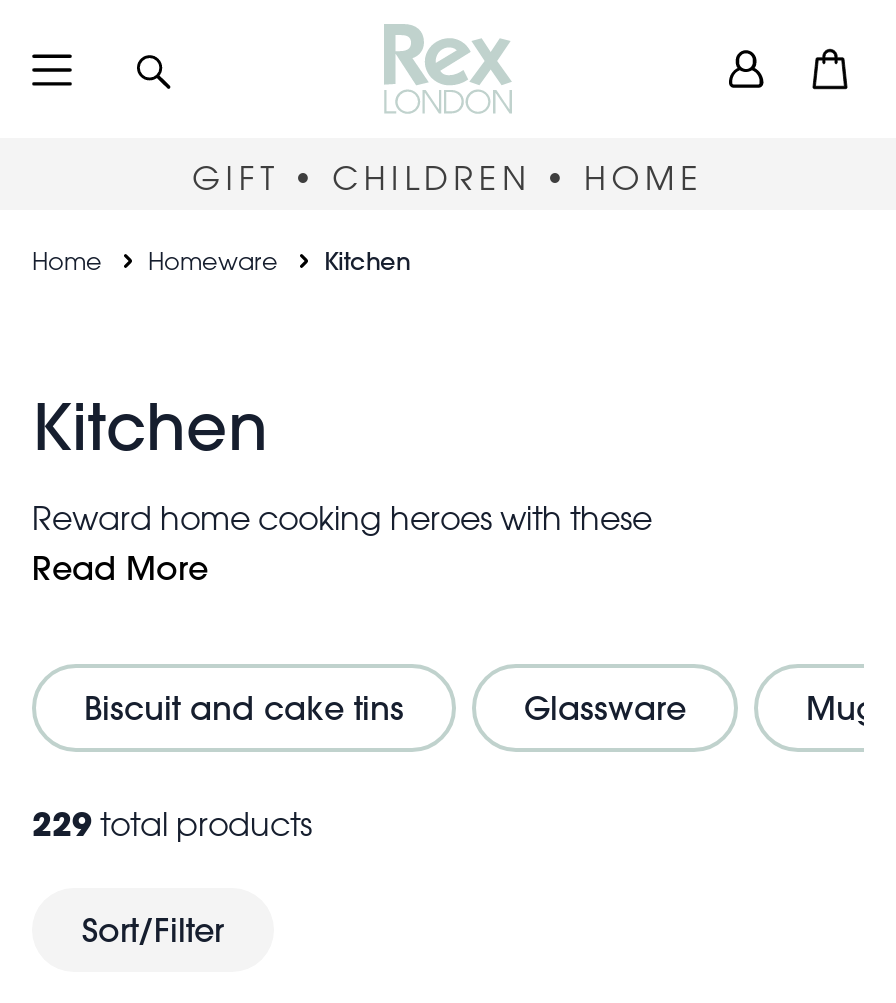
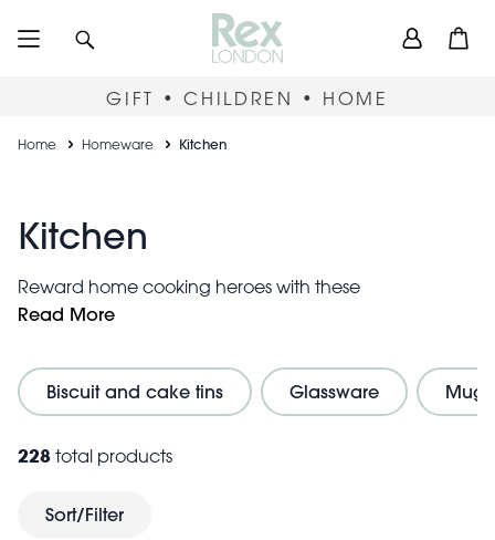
- 229 total products
+ 228 total products
